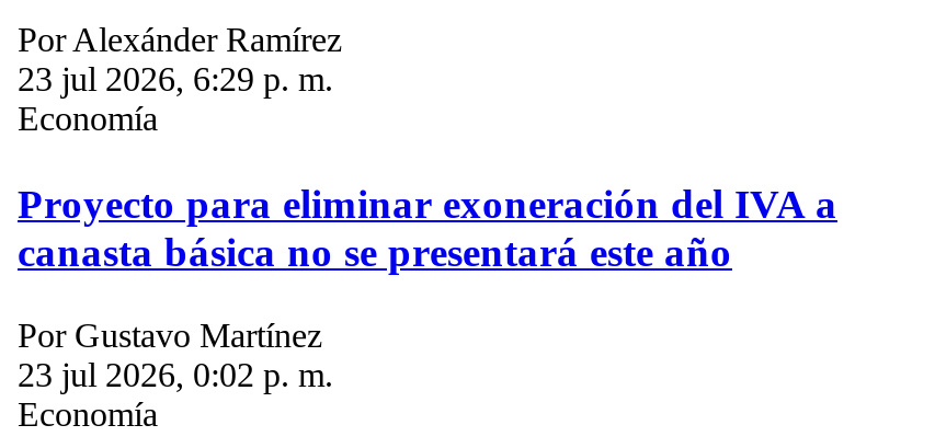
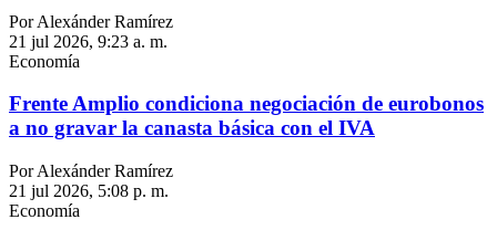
- 23 jul 2026, 6:29 p. m.
+ 21 jul 2026, 9:23 a. m.

- Proyecto para eliminar exoneración del IVA a
- canasta básica no se presentará este año
+ Frente Amplio condiciona negociación de eurobonos
+ a no gravar la canasta básica con el IVA

- Por Gustavo Martínez
- 23 jul 2026, 0:02 p. m.
+ Por Alexánder Ramírez
+ 21 jul 2026, 5:08 p. m.
